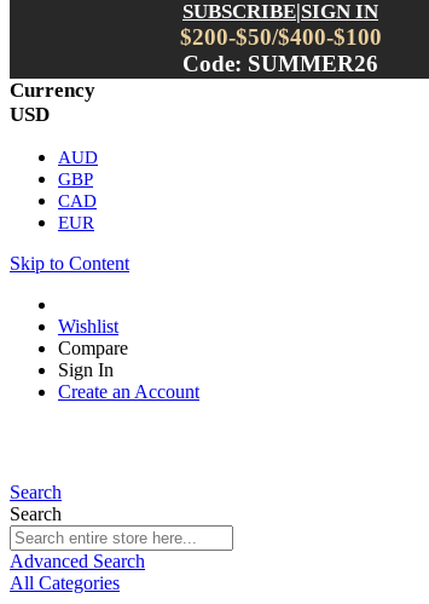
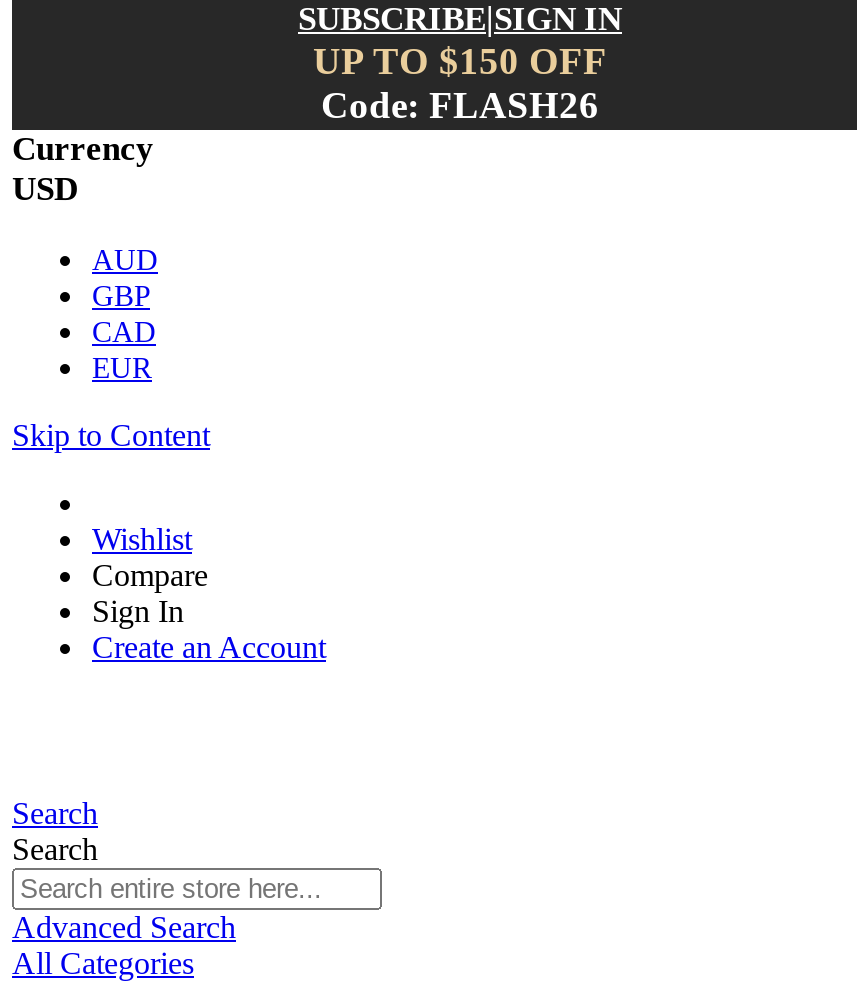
- $200-$50/$400-$100
- Code: SUMMER26
+ UP TO $150 OFF
+ Code: FLASH26
